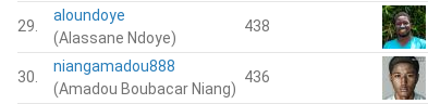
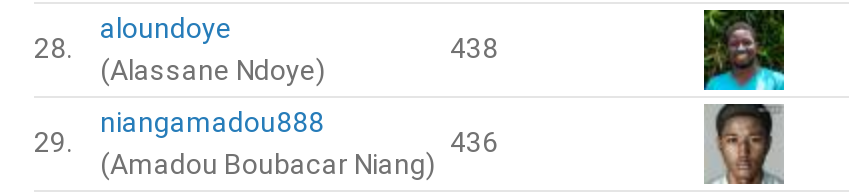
- 29.
+ 28.

- 30.
+ 29.
